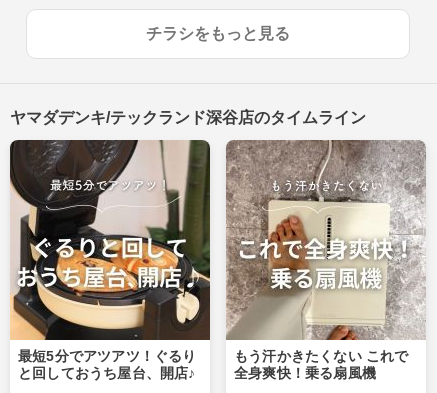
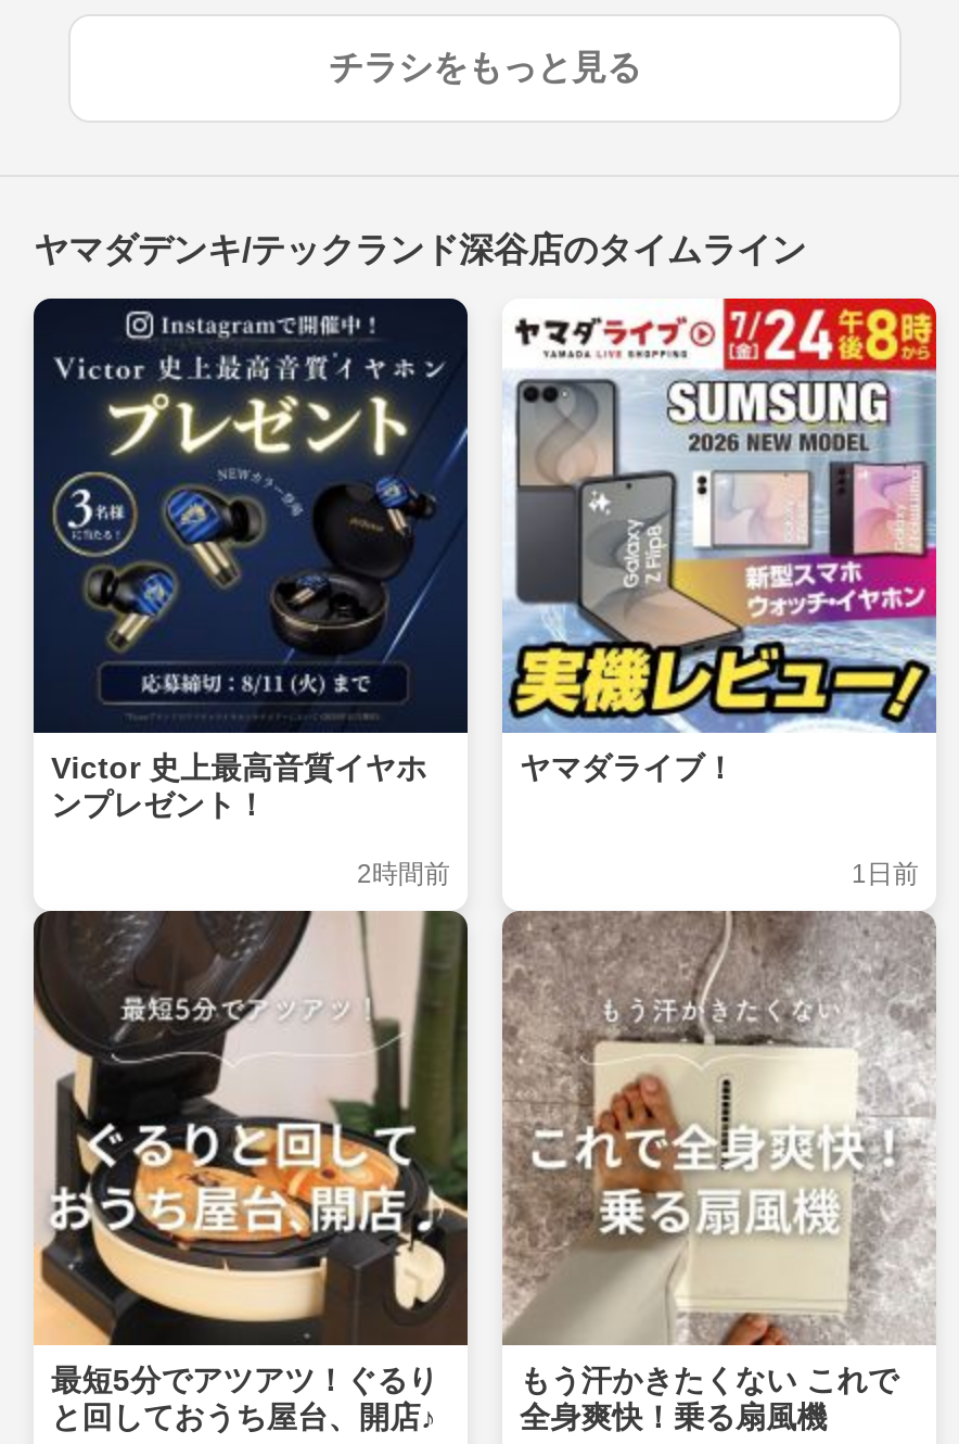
+ [image]
+ Victor 史上最高音質イヤホ
+ ンプレゼント！
+ 2時間前

+ [image]
+ ヤマダライブ！
+ 1日前
